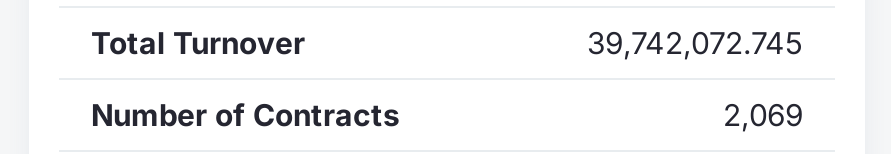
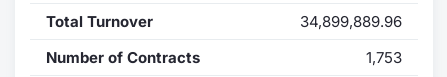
- 39,742,072.745
+ 34,899,889.96

- 2,069
+ 1,753
